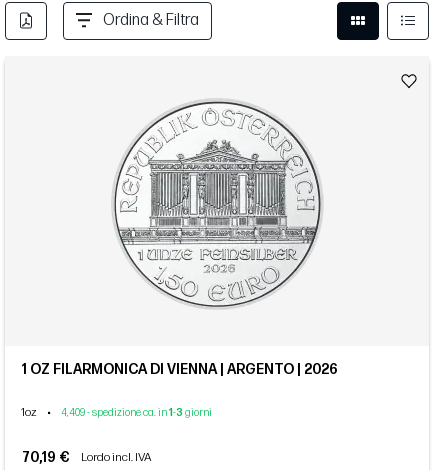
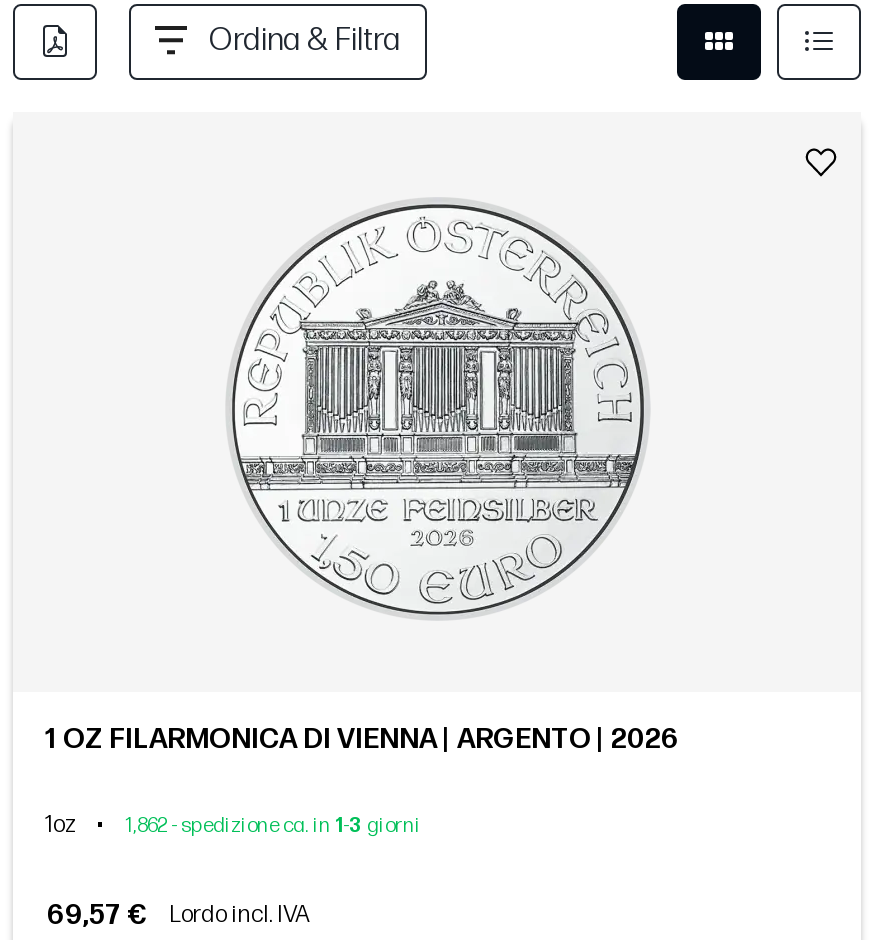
- 4,409 - spedizione ca. in 1-3 giorni
+ 1,862 - spedizione ca. in 1-3 giorni

- 70,19 € Lordo incl. IVA
+ 69,57 € Lordo incl. IVA
